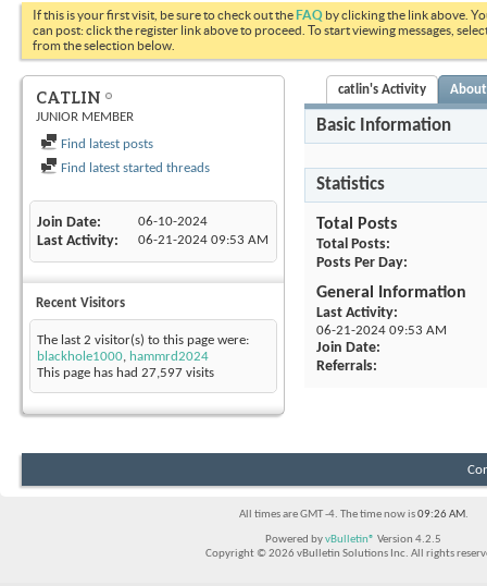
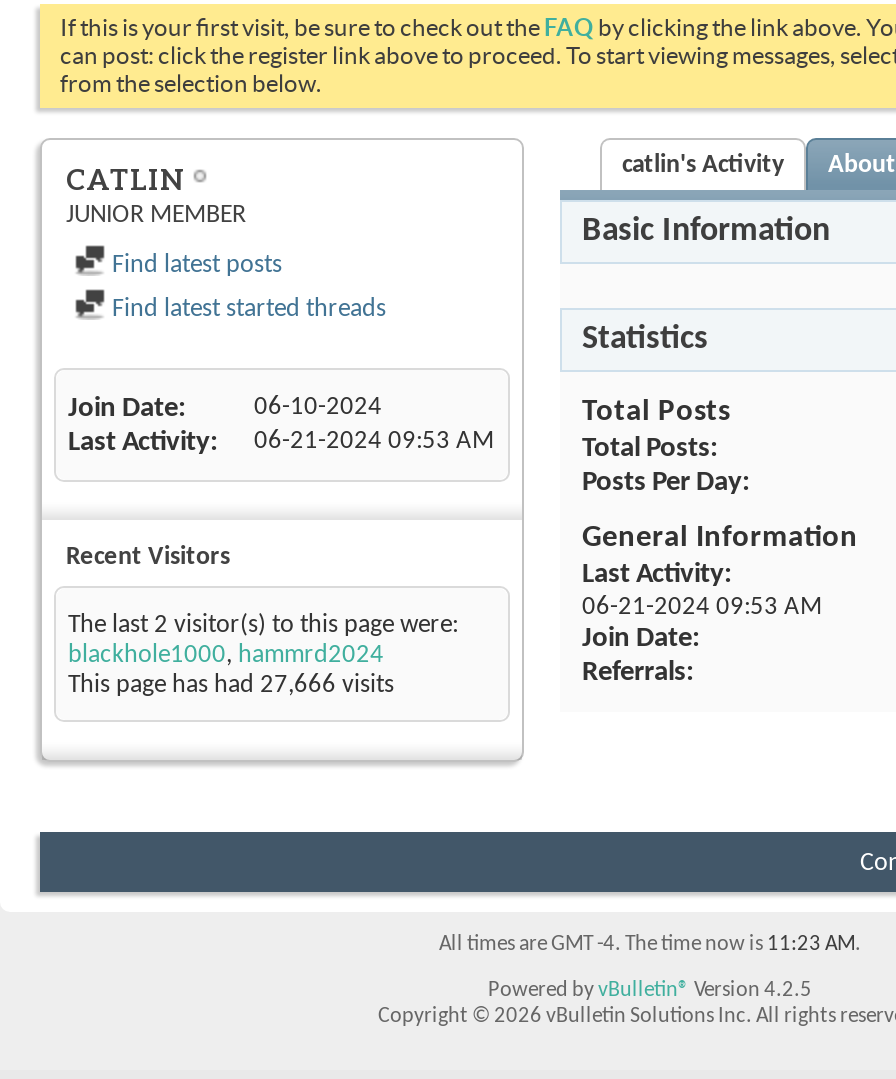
- This page has had 27,597 visits
+ This page has had 27,666 visits

- All times are GMT -4. The time now is 09:26 AM.
+ All times are GMT -4. The time now is 11:23 AM.
